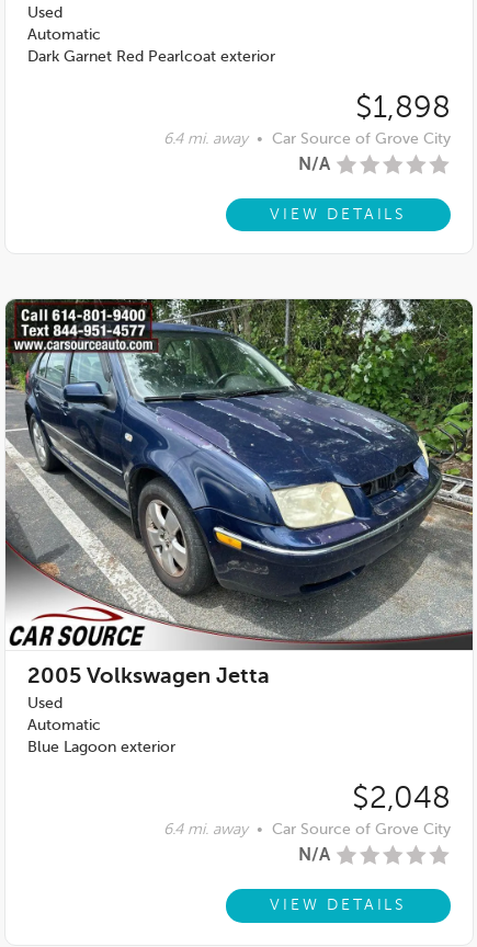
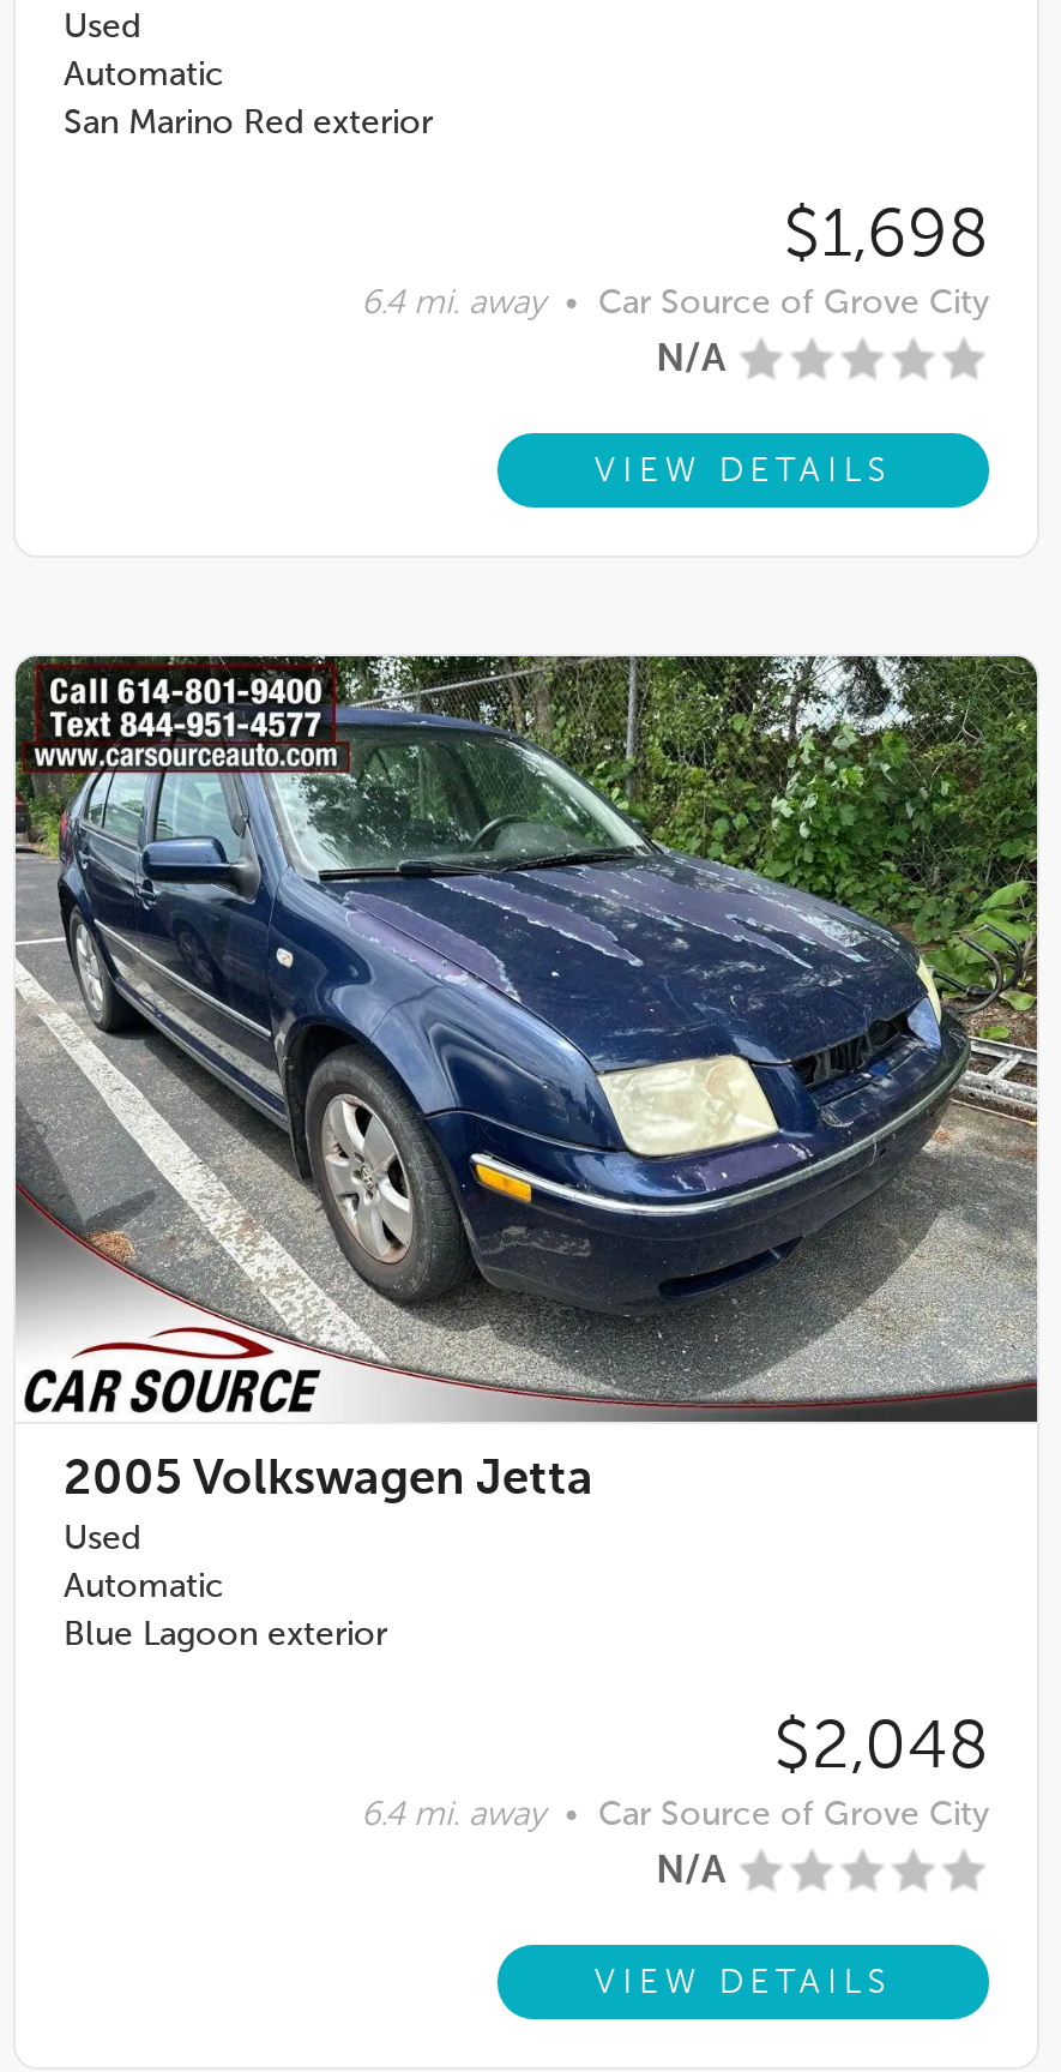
- Dark Garnet Red Pearlcoat exterior
+ San Marino Red exterior

- $1,898
+ $1,698
